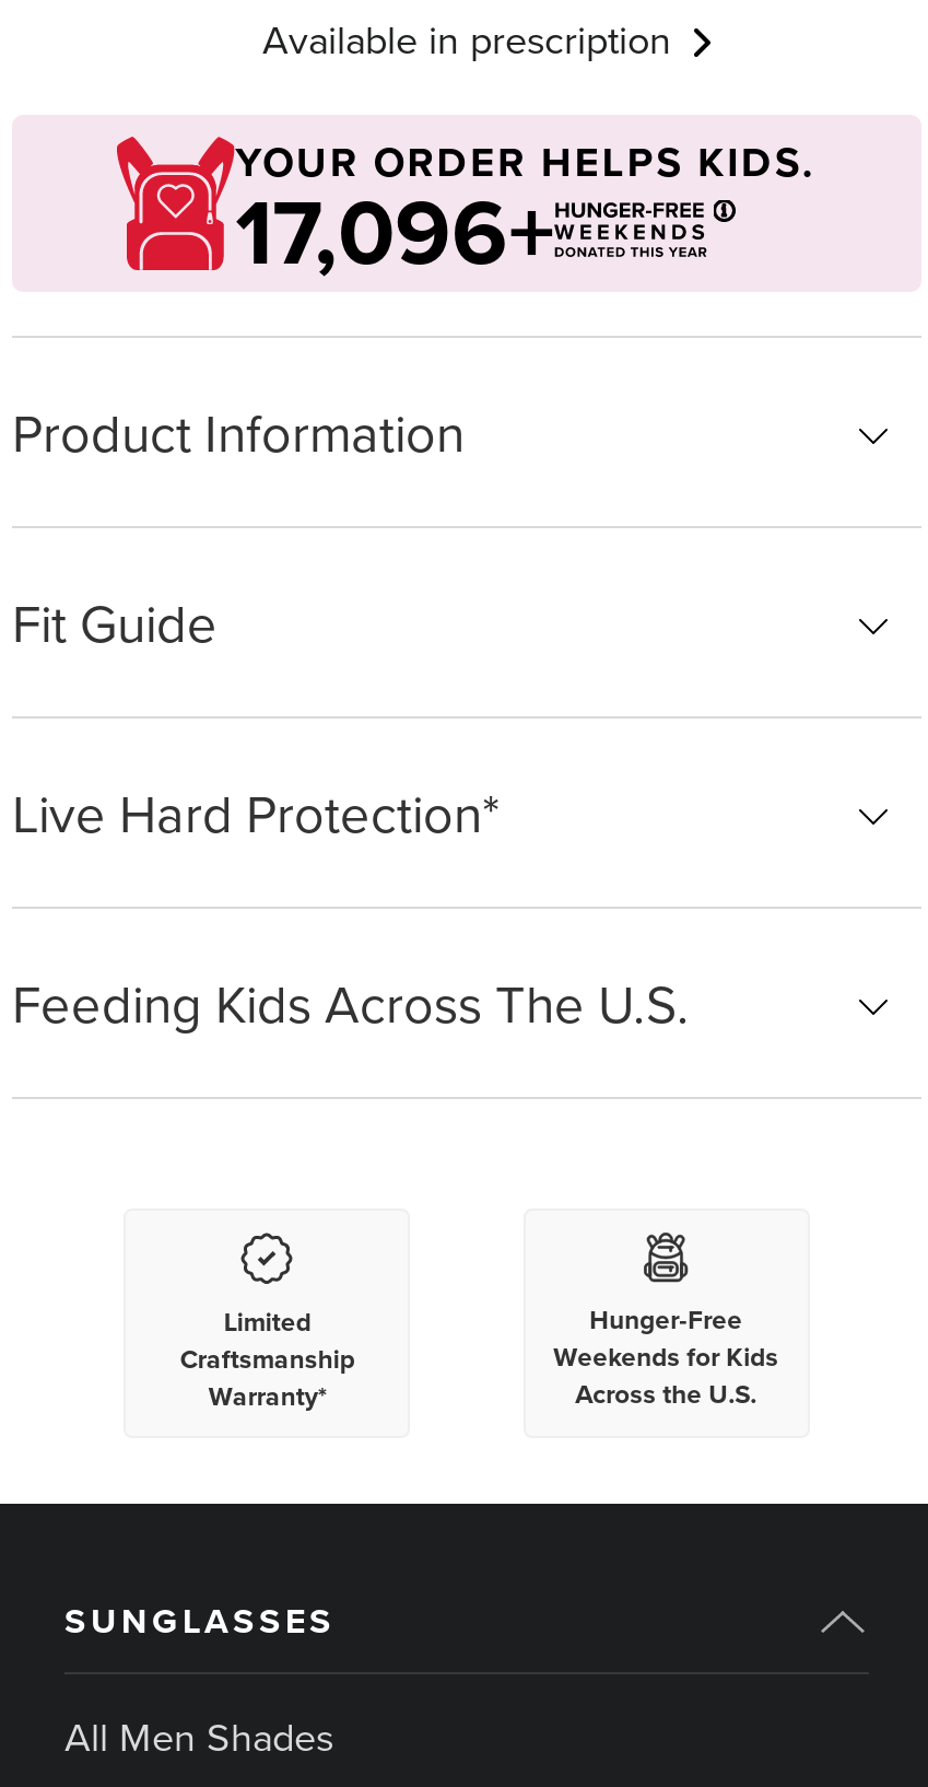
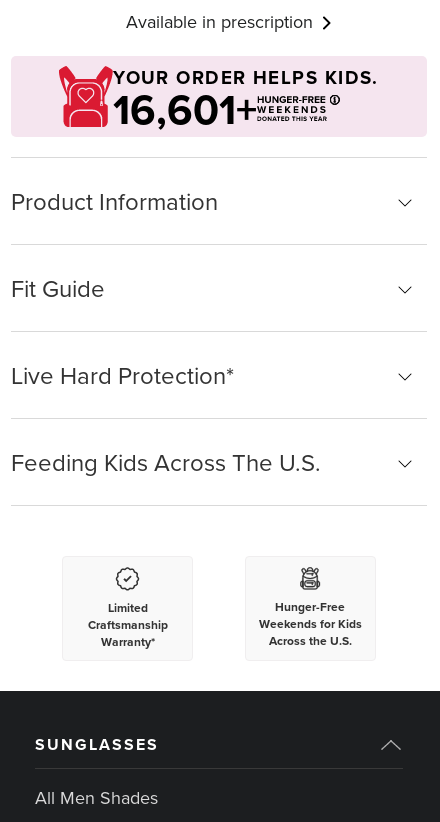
- 17,096+
+ 16,601+
